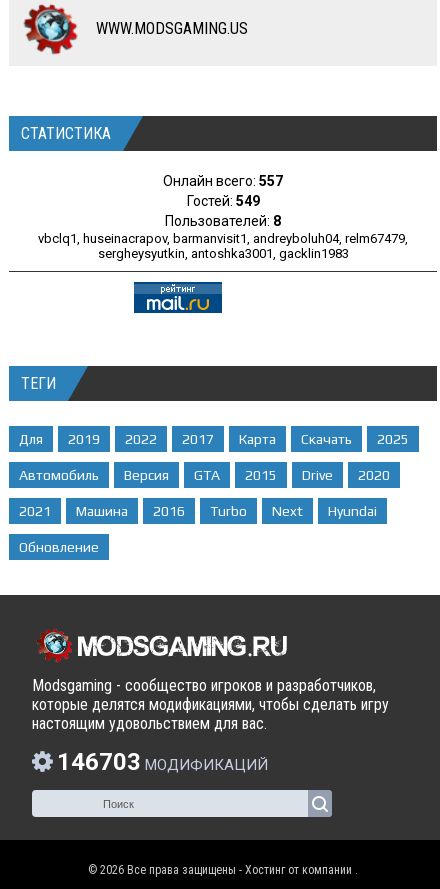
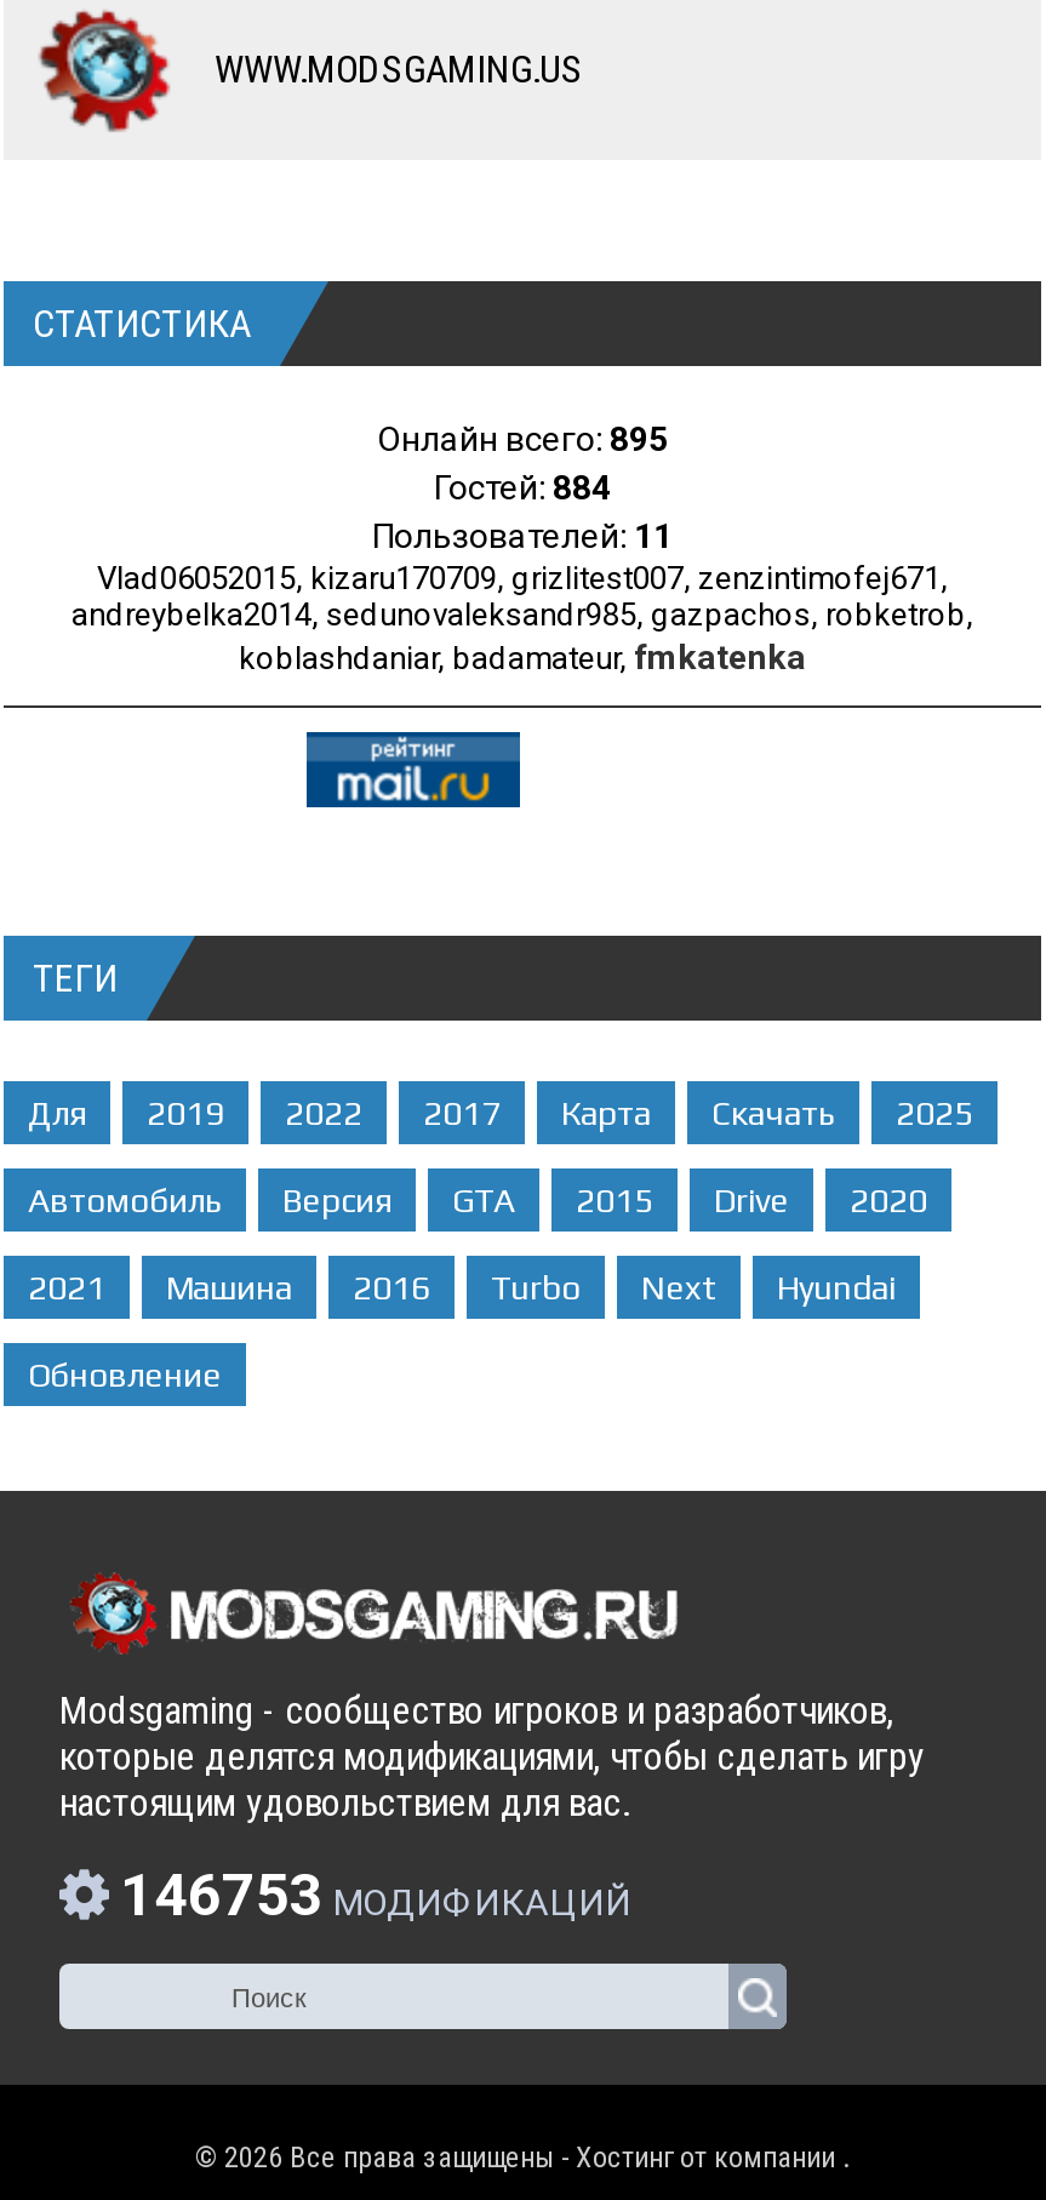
- Онлайн всего: 557
- Гостей: 549
- Пользователей: 8
- vbclq1, huseinacrapov, barmanvisit1, andreyboluh04, relm67479,
- sergheysyutkin, antoshka3001, gacklin1983
+ Онлайн всего: 895
+ Гостей: 884
+ Пользователей: 11
+ Vlad06052015, kizaru170709, grizlitest007, zenzintimofej671,
+ andreybelka2014, sedunovaleksandr985, gazpachos, robketrob,
+ koblashdaniar, badamateur, fmkatenka

- 146703 МОДИФИКАЦИЙ
+ 146753 МОДИФИКАЦИЙ
